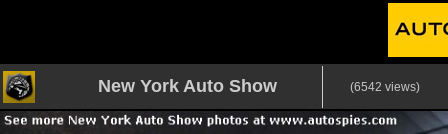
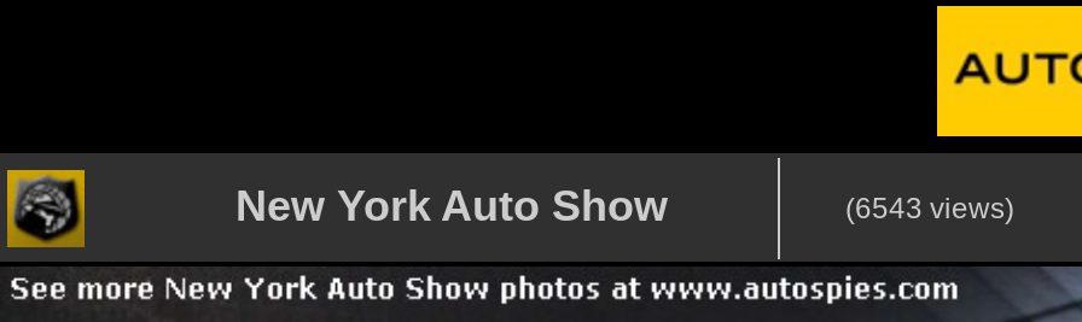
- (6542 views)
+ (6543 views)
